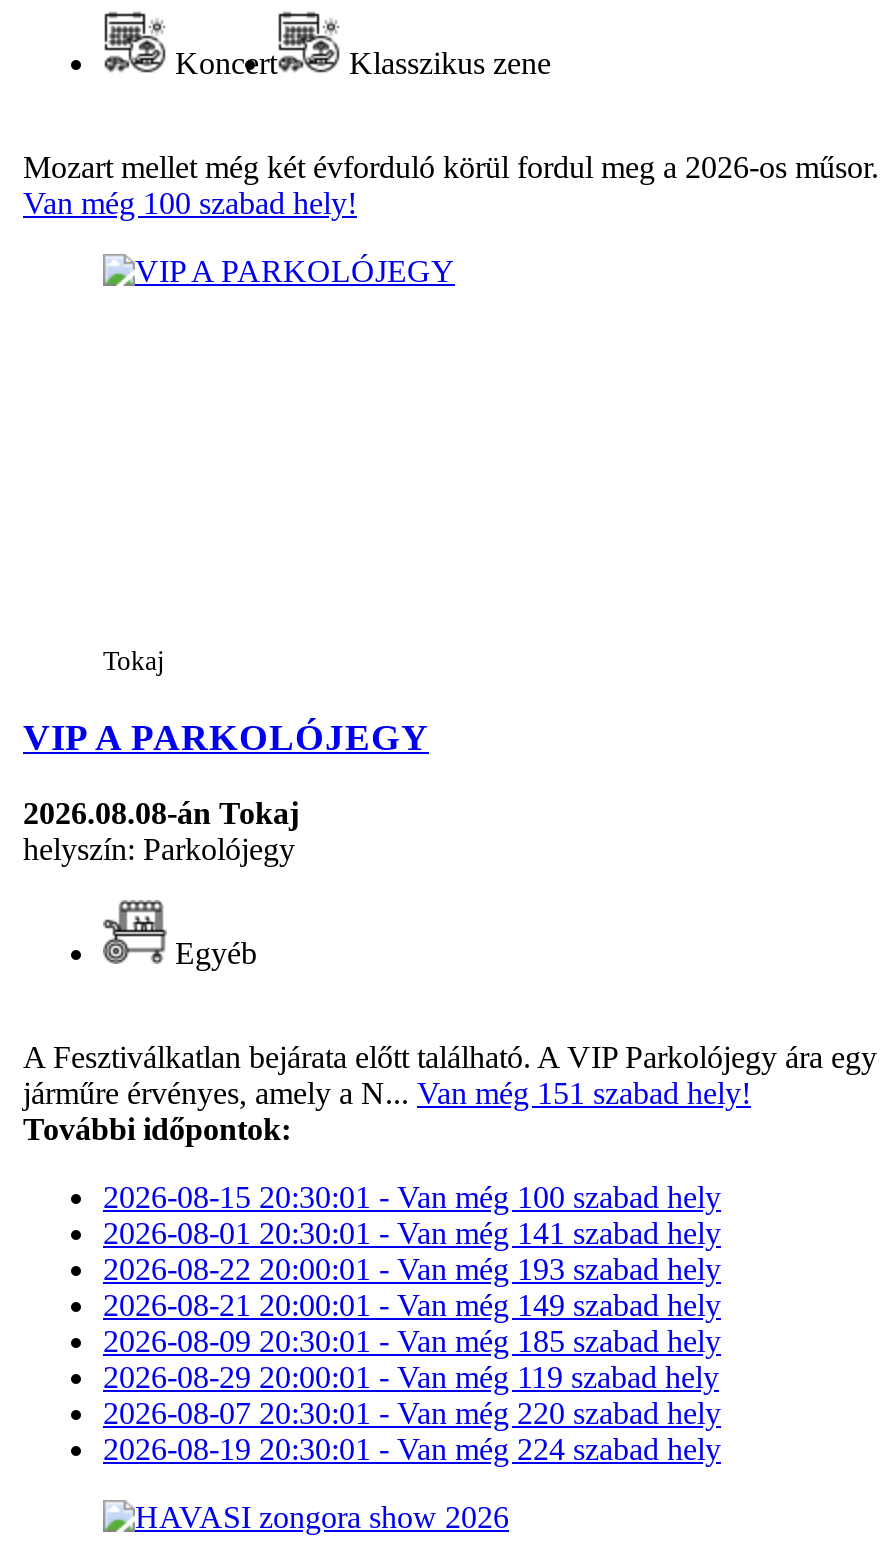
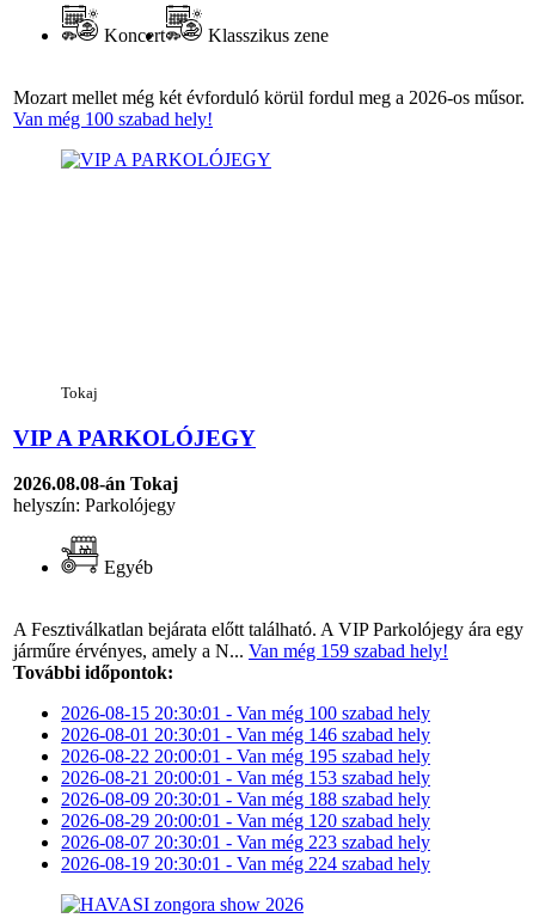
- járműre érvényes, amely a N... Van még 151 szabad hely!
+ járműre érvényes, amely a N... Van még 159 szabad hely!

- 2026-08-01 20:30:01 - Van még 141 szabad hely
+ 2026-08-01 20:30:01 - Van még 146 szabad hely

- 2026-08-22 20:00:01 - Van még 193 szabad hely
+ 2026-08-22 20:00:01 - Van még 195 szabad hely

- 2026-08-21 20:00:01 - Van még 149 szabad hely
+ 2026-08-21 20:00:01 - Van még 153 szabad hely

- 2026-08-09 20:30:01 - Van még 185 szabad hely
+ 2026-08-09 20:30:01 - Van még 188 szabad hely

- 2026-08-29 20:00:01 - Van még 119 szabad hely
+ 2026-08-29 20:00:01 - Van még 120 szabad hely

- 2026-08-07 20:30:01 - Van még 220 szabad hely
+ 2026-08-07 20:30:01 - Van még 223 szabad hely
